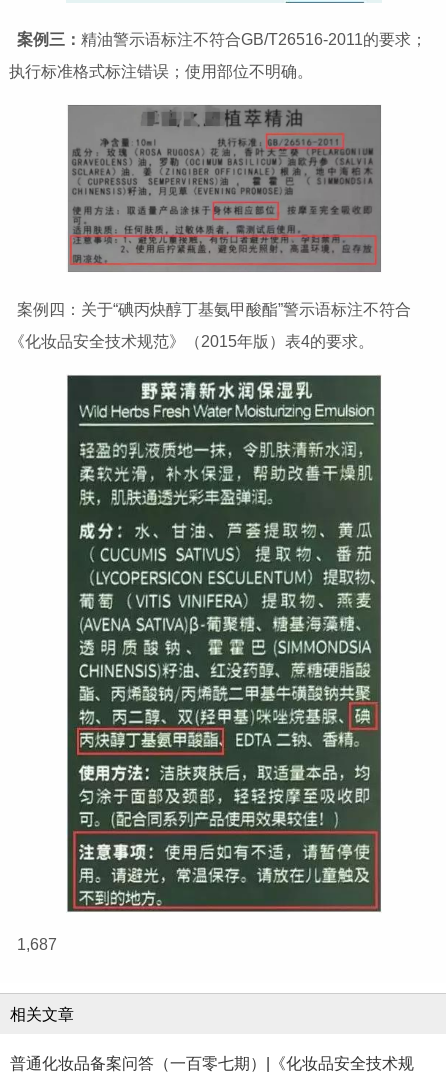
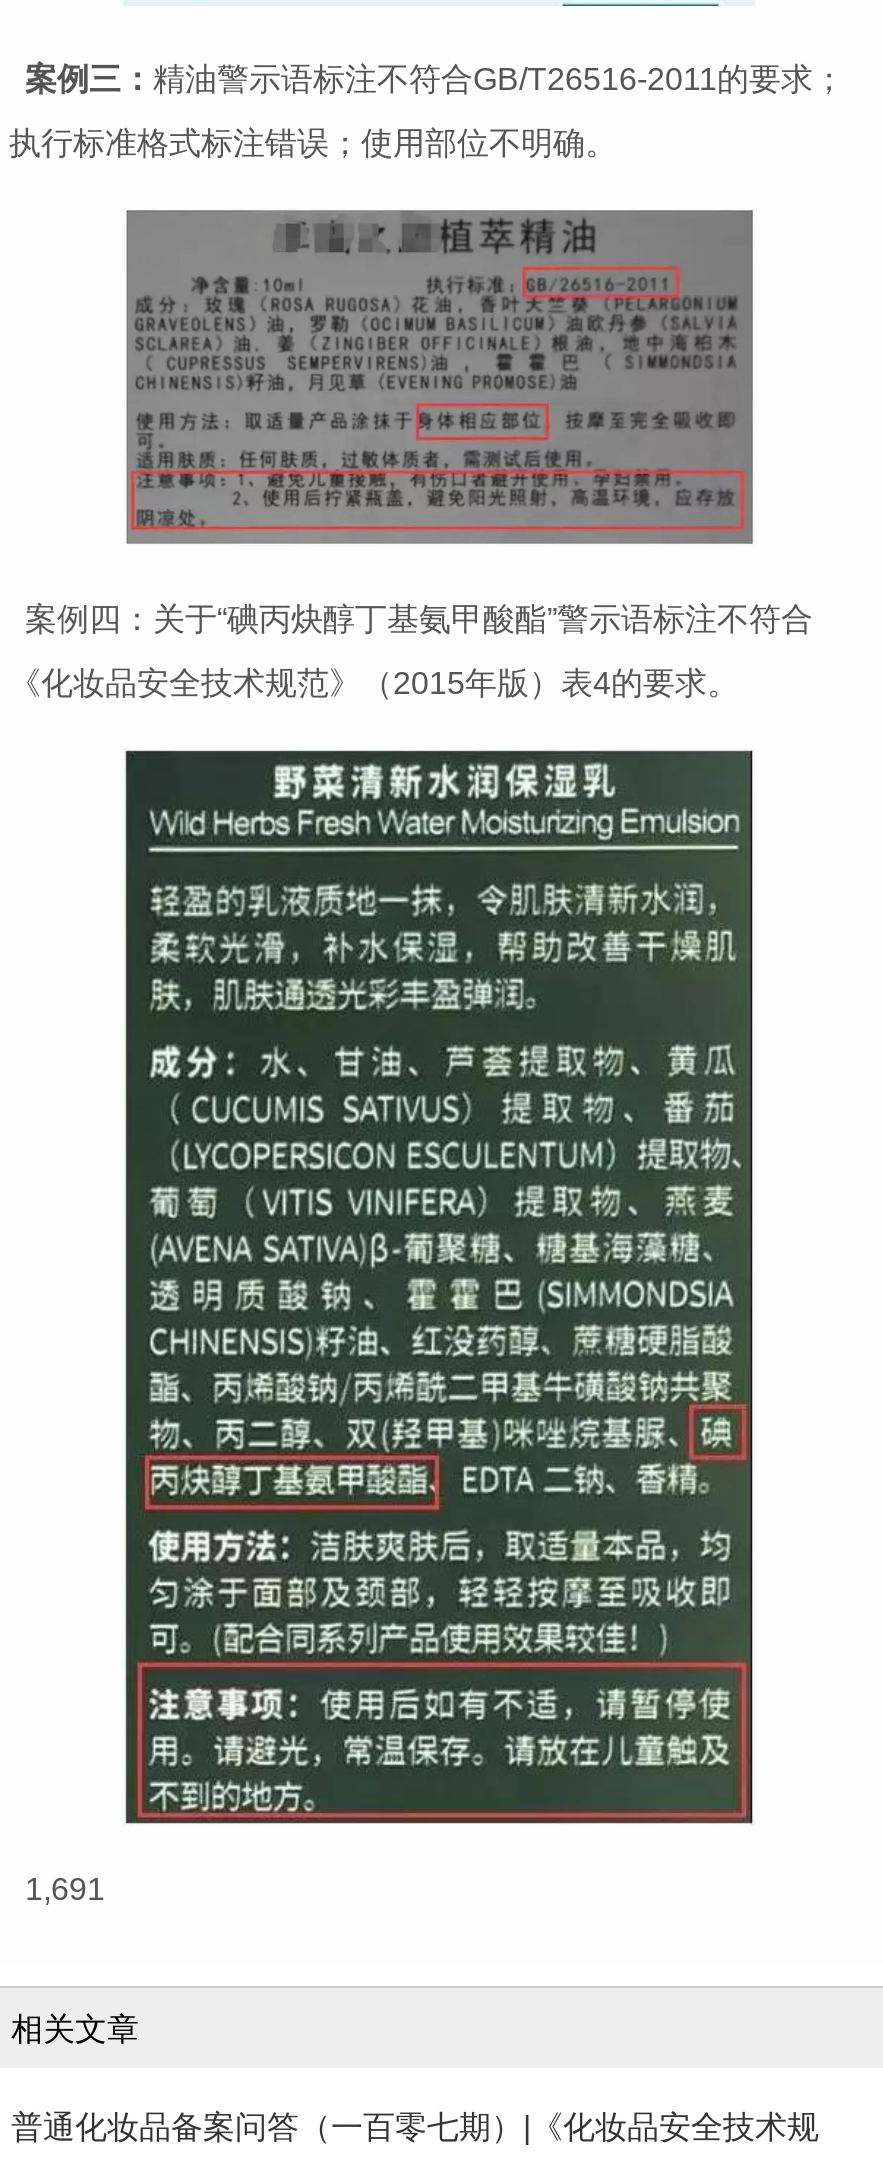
- 1,687
+ 1,691
